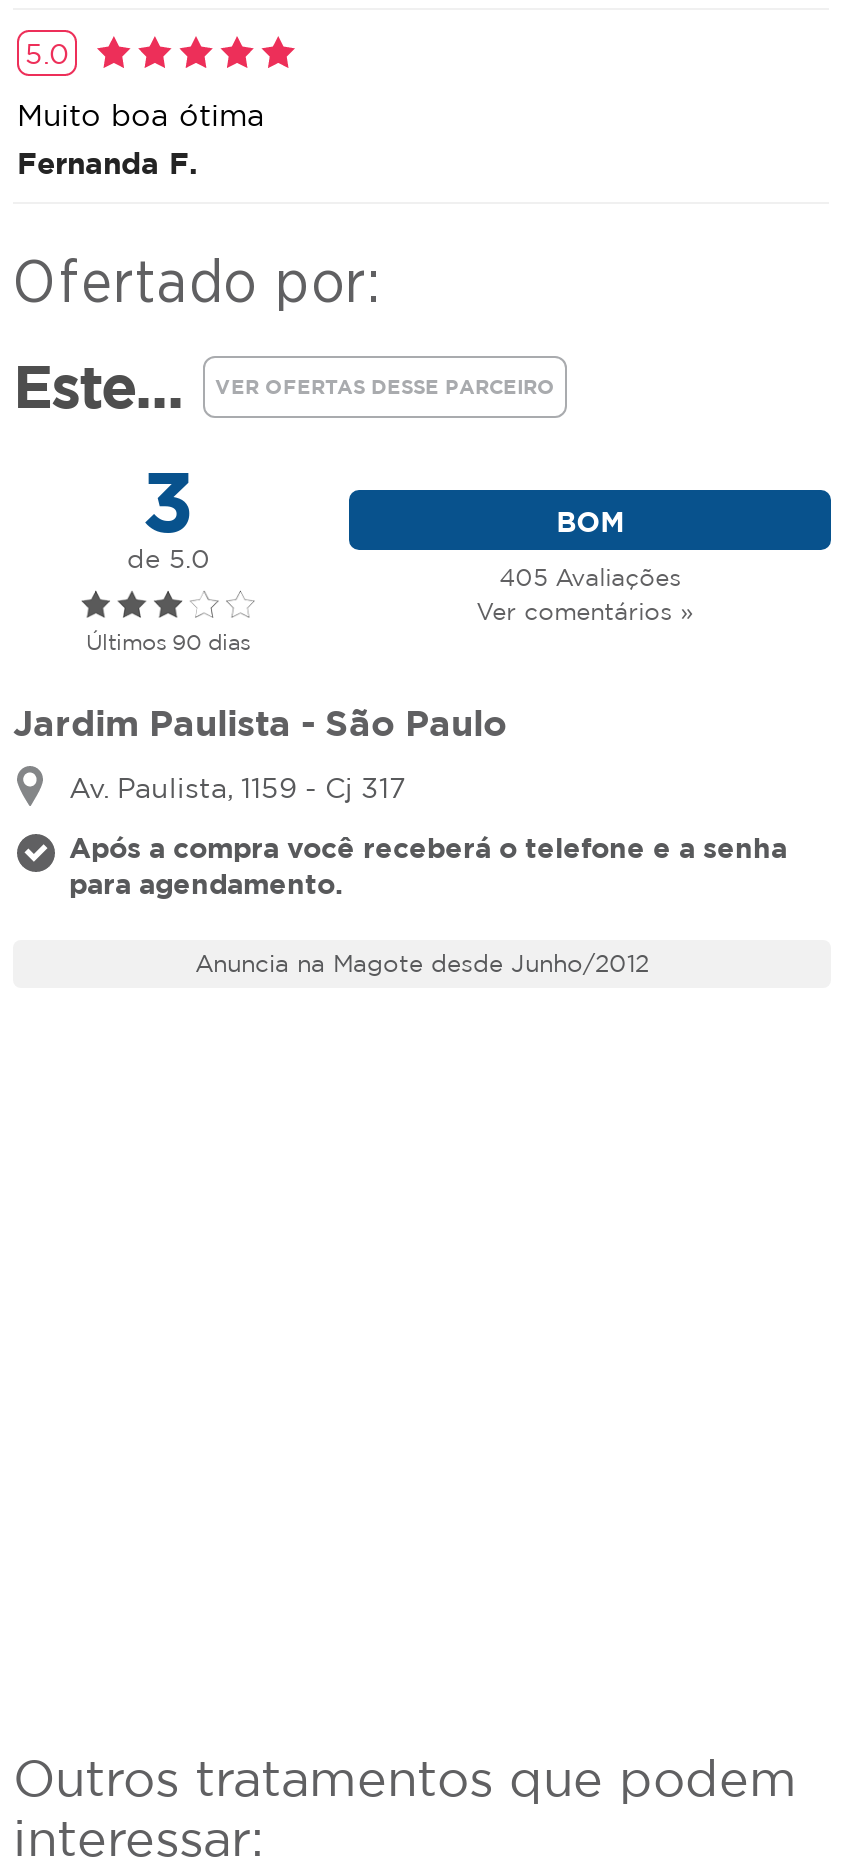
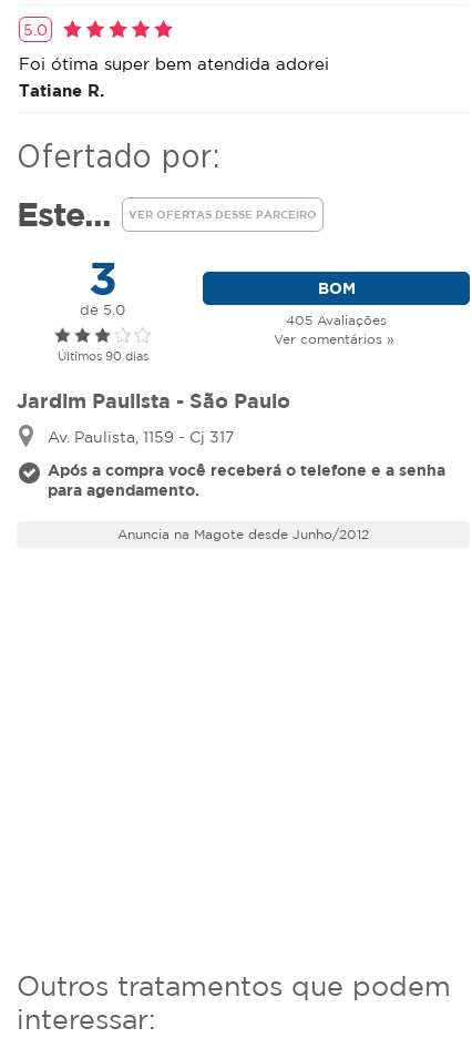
- Muito boa ótima
- Fernanda F.
+ Foi ótima super bem atendida adorei
+ Tatiane R.
